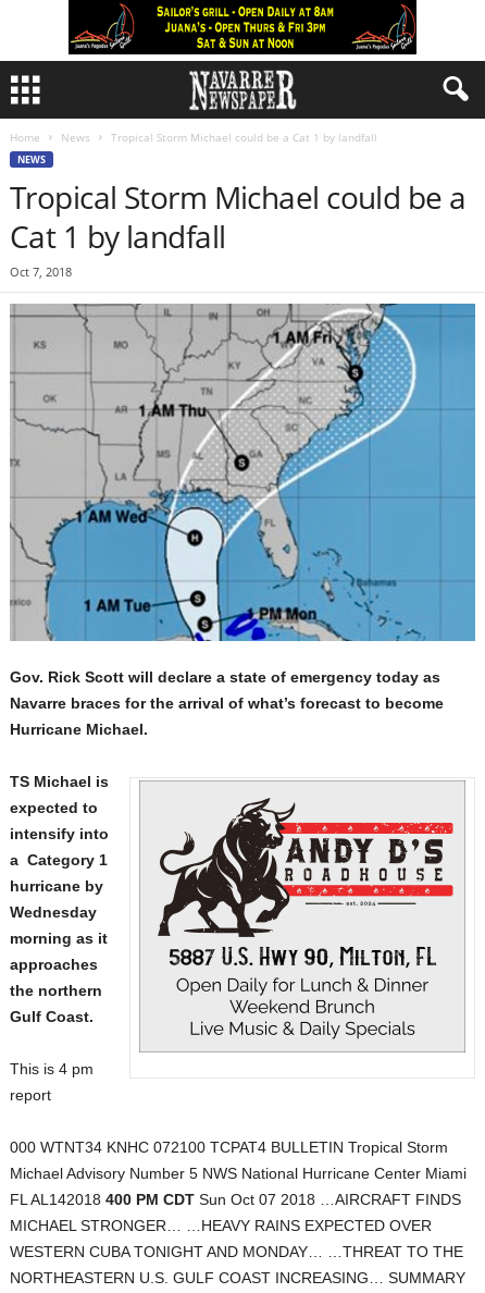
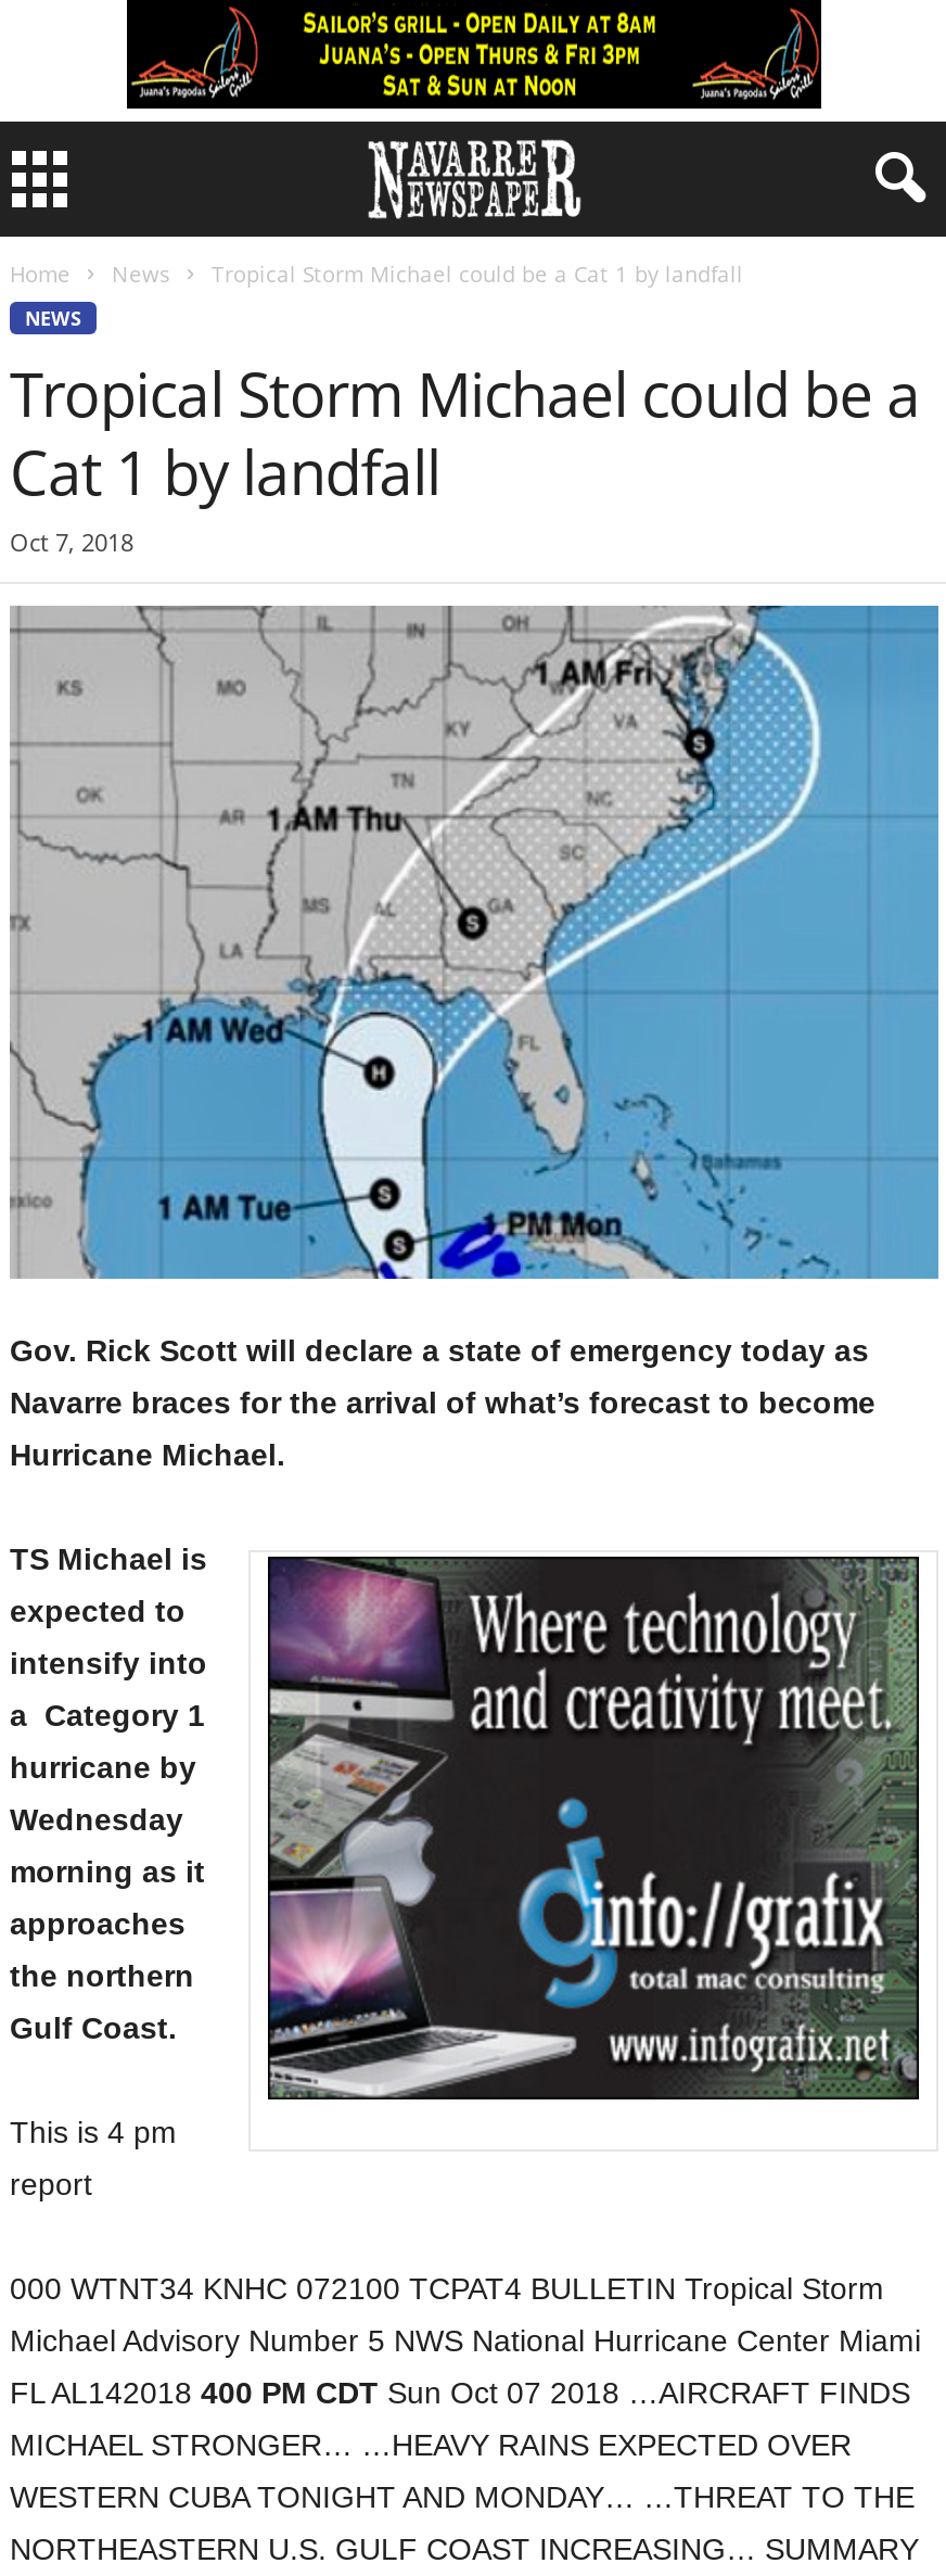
- [image]
+ [image]
